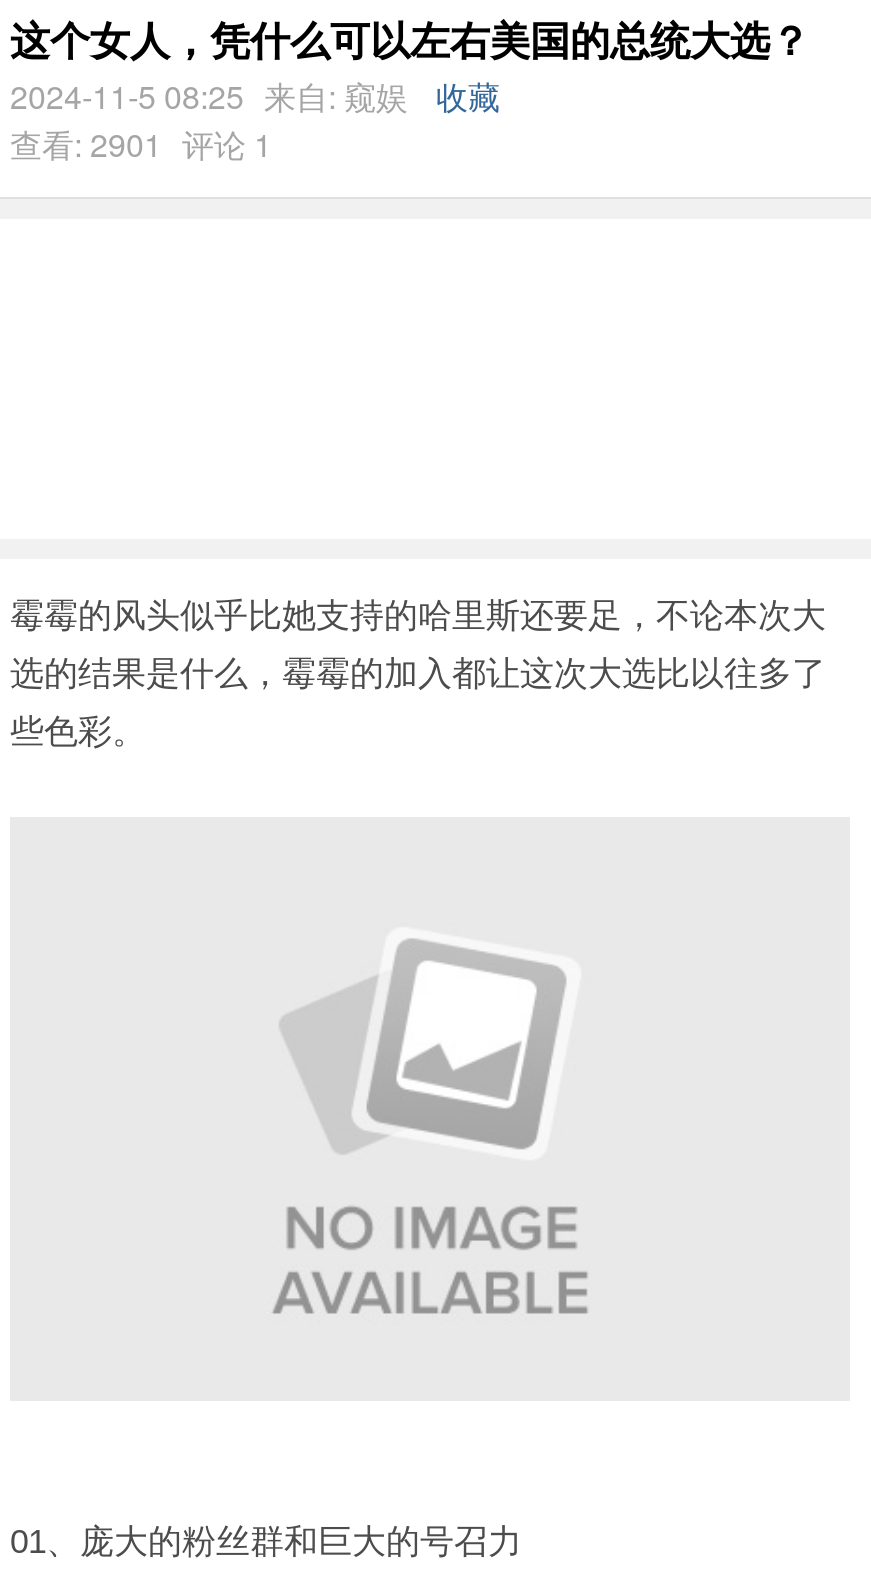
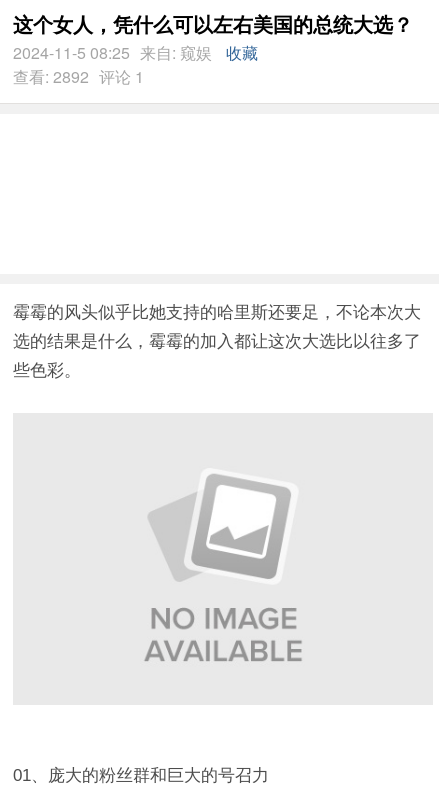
- 查看: 2901 评论 1
+ 查看: 2892 评论 1
